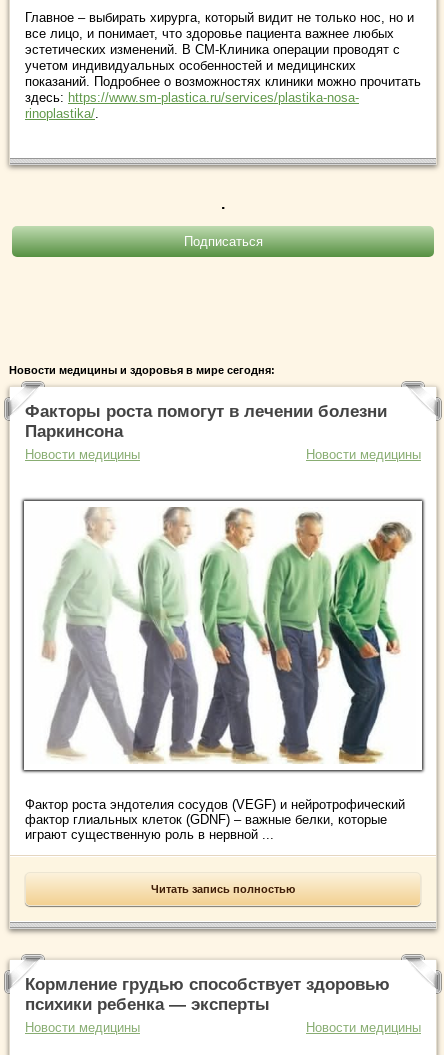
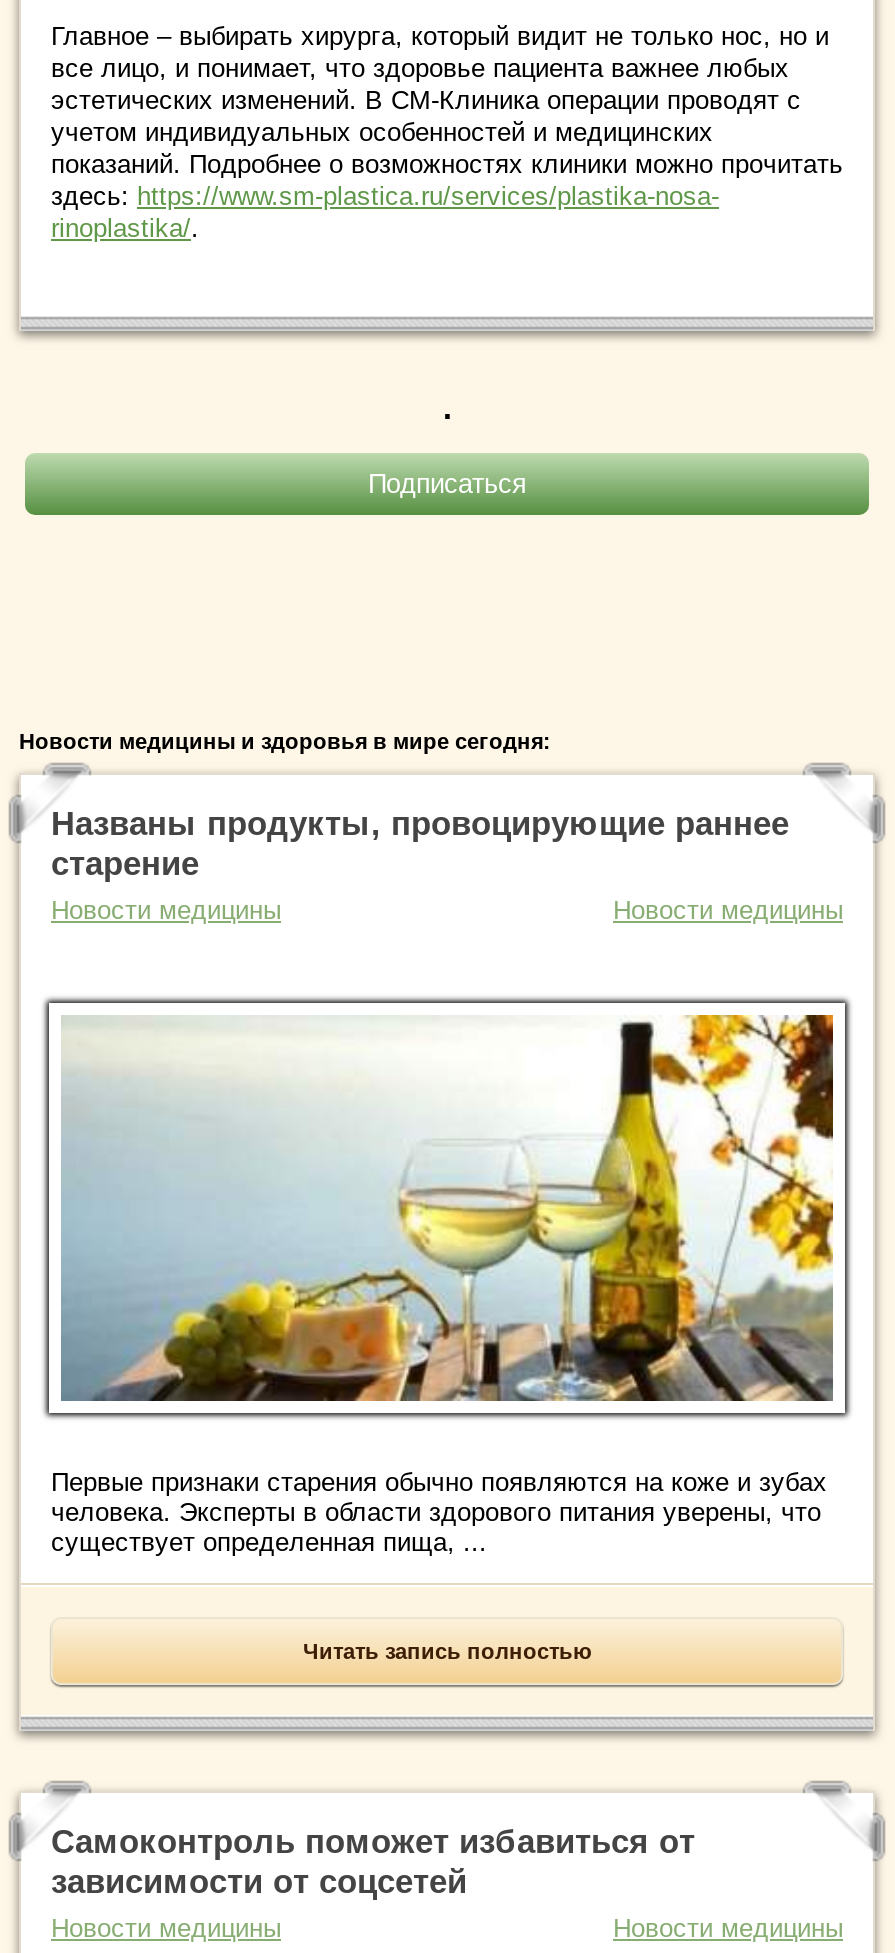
- Факторы роста помогут в лечении болезни
- Паркинсона
+ Названы продукты, провоцирующие раннее
+ старение

- [image]
+ [image]

- Фактор роста эндотелия сосудов (VEGF) и нейротрофический
- фактор глиальных клеток (GDNF) – важные белки, которые
- играют существенную роль в нервной ...
+ Первые признаки старения обычно появляются на коже и зубах
+ человека. Эксперты в области здорового питания уверены, что
+ существует определенная пища, ...

- Кормление грудью способствует здоровью
- психики ребенка — эксперты
+ Самоконтроль поможет избавиться от
+ зависимости от соцсетей
